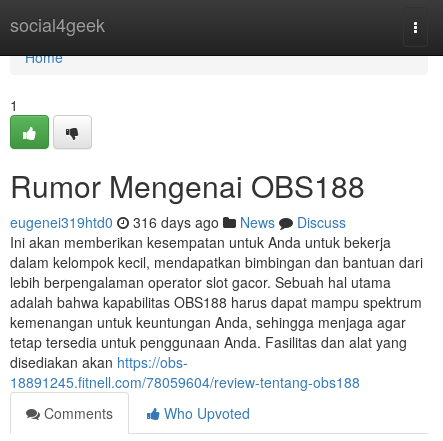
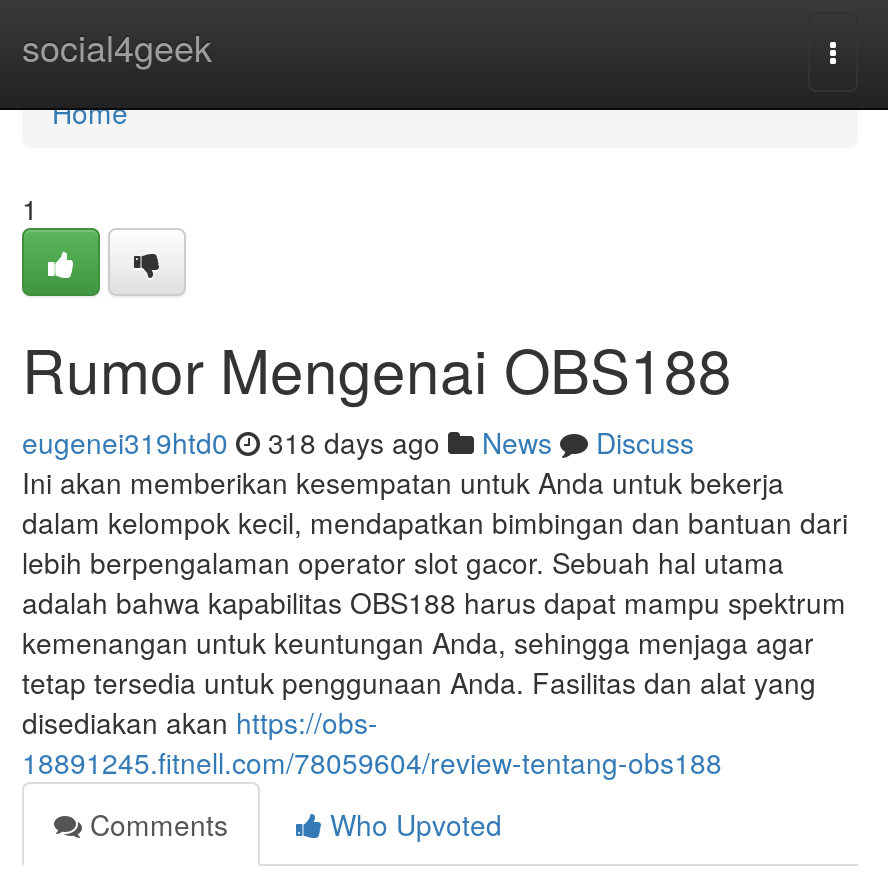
- eugenei319htd0 316 days ago News Discuss
+ eugenei319htd0 318 days ago News Discuss
